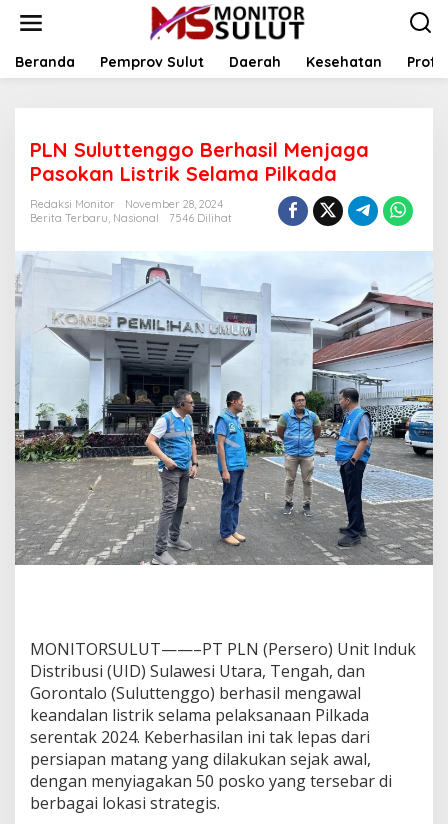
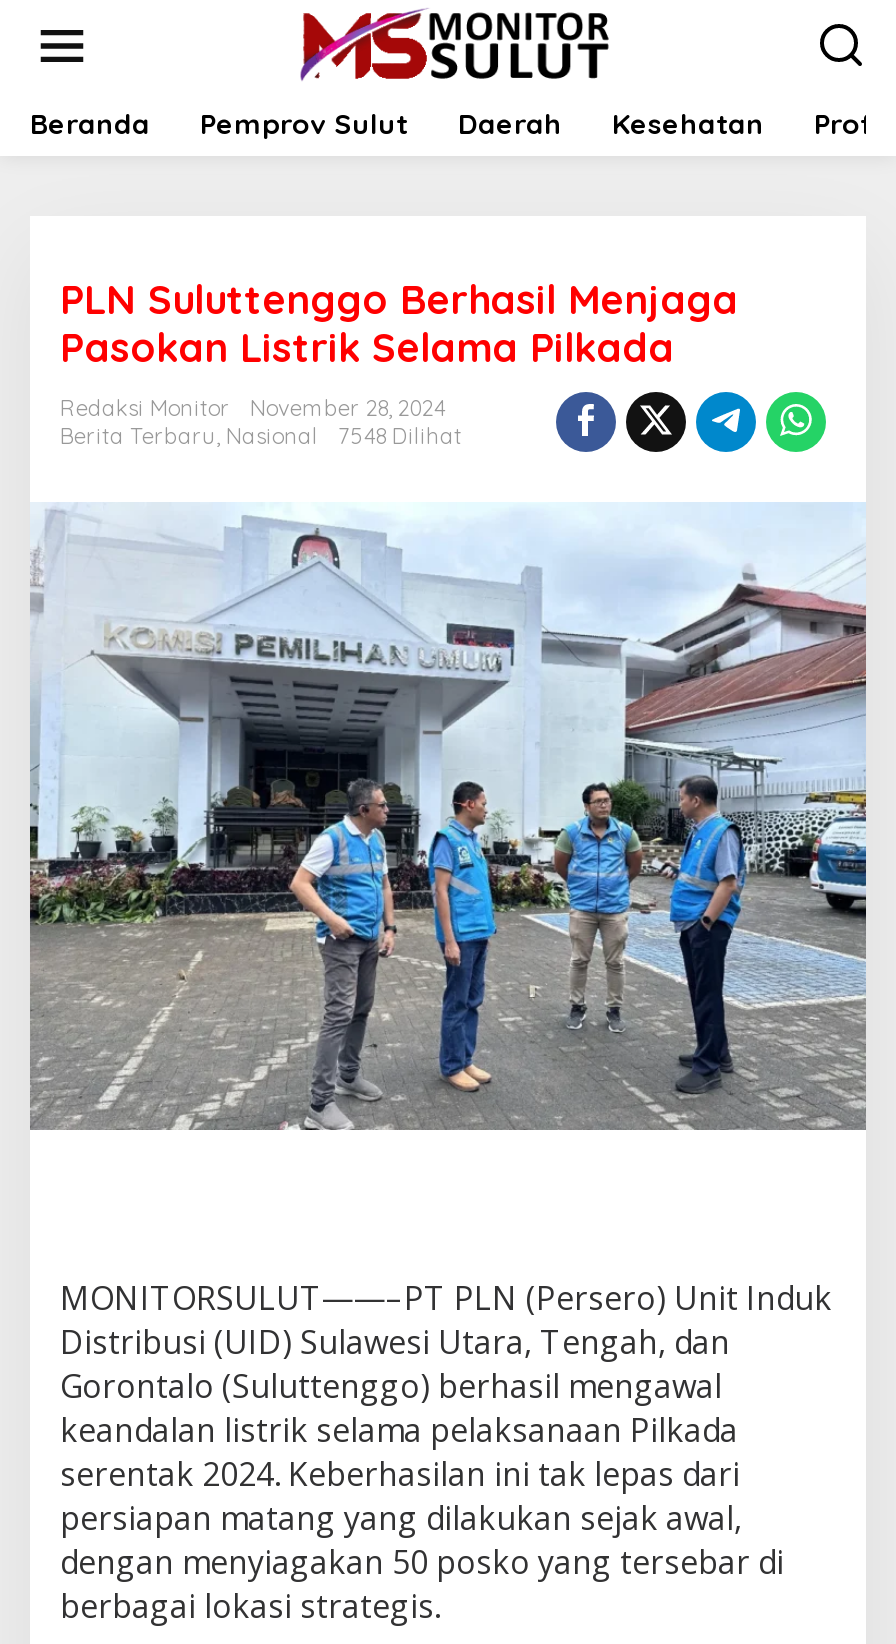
- 7546 Dilihat
+ 7548 Dilihat
